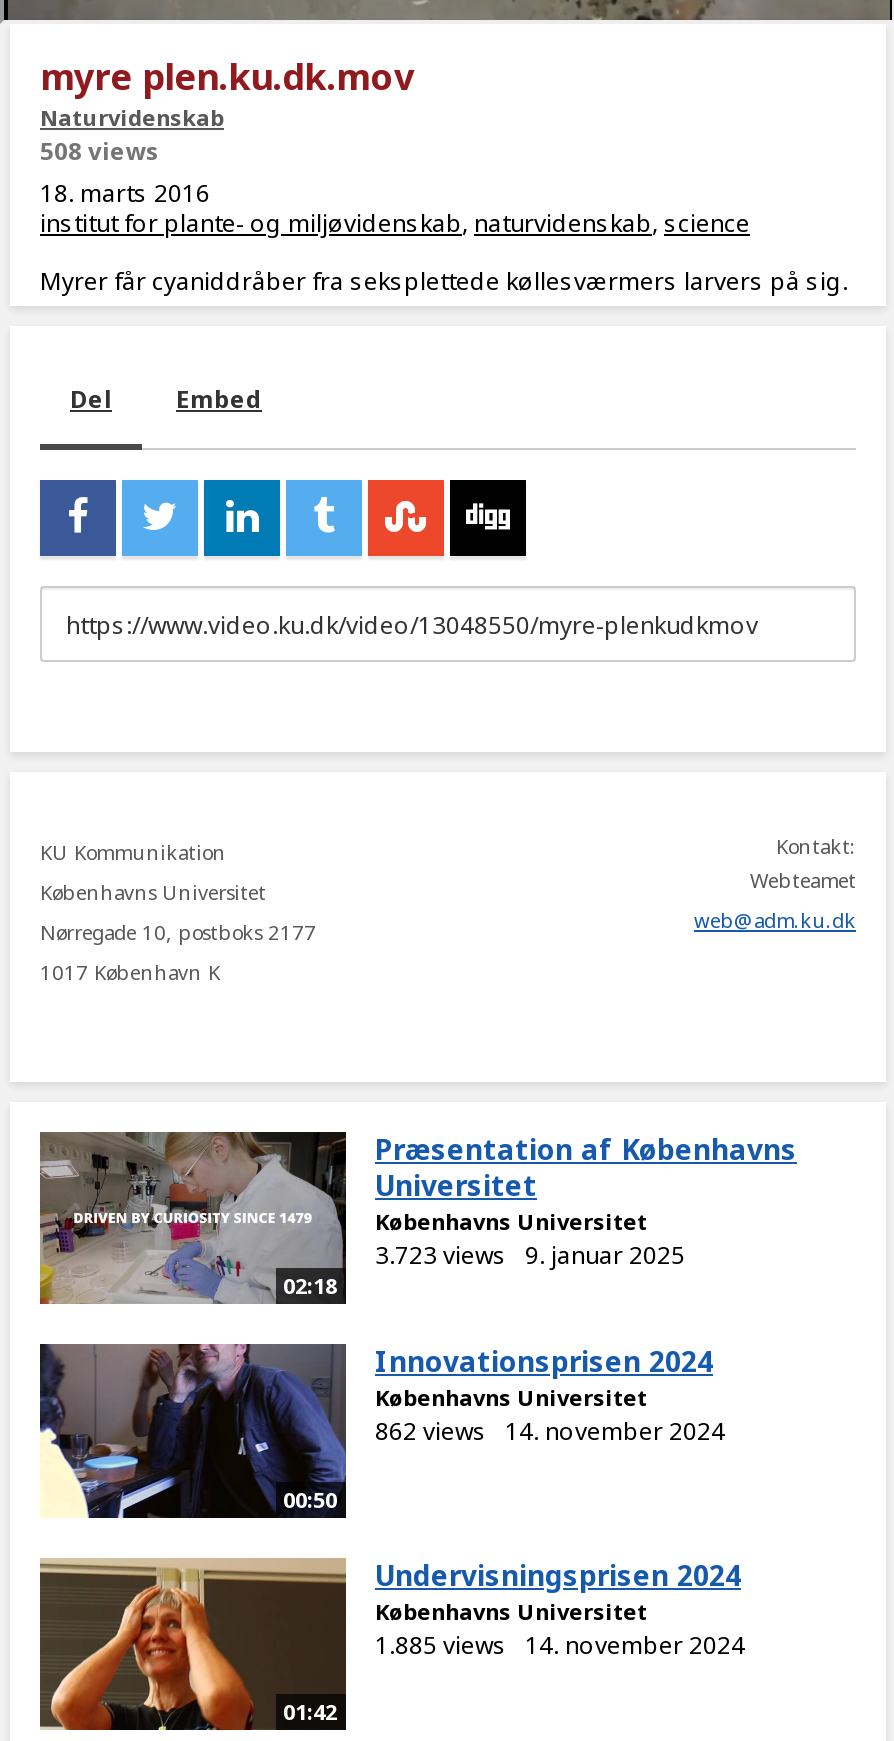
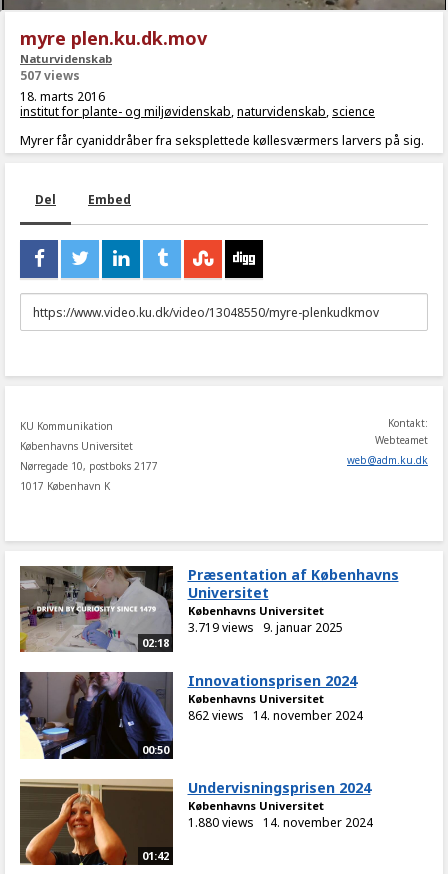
- 508 views
+ 507 views

- 3.723 views 9. januar 2025
+ 3.719 views 9. januar 2025

- 1.885 views 14. november 2024
+ 1.880 views 14. november 2024
